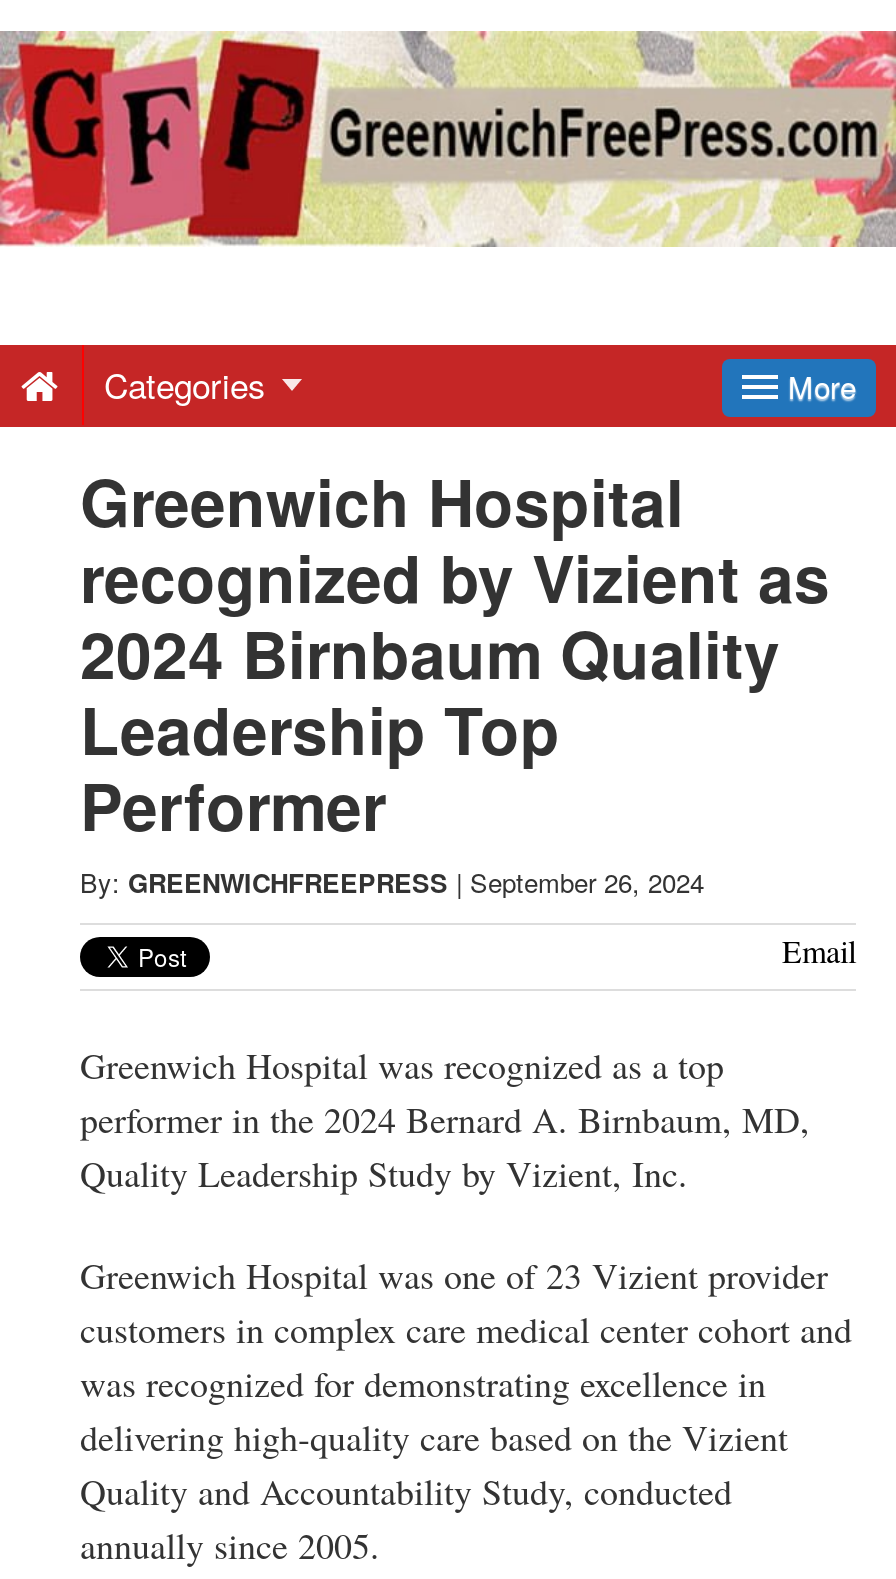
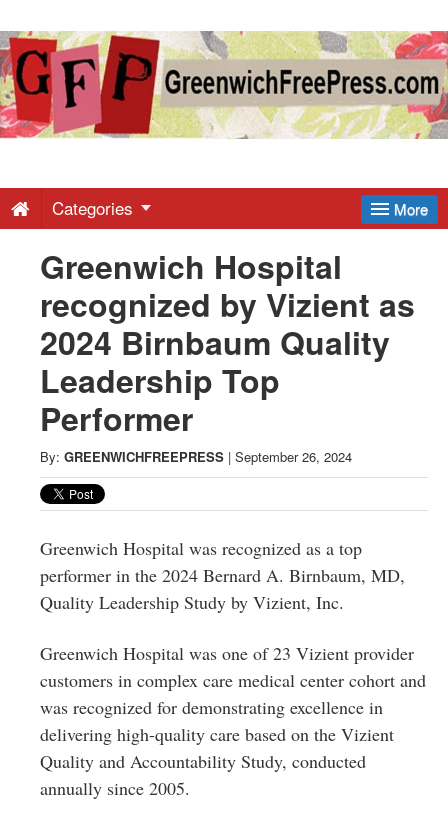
- Email
